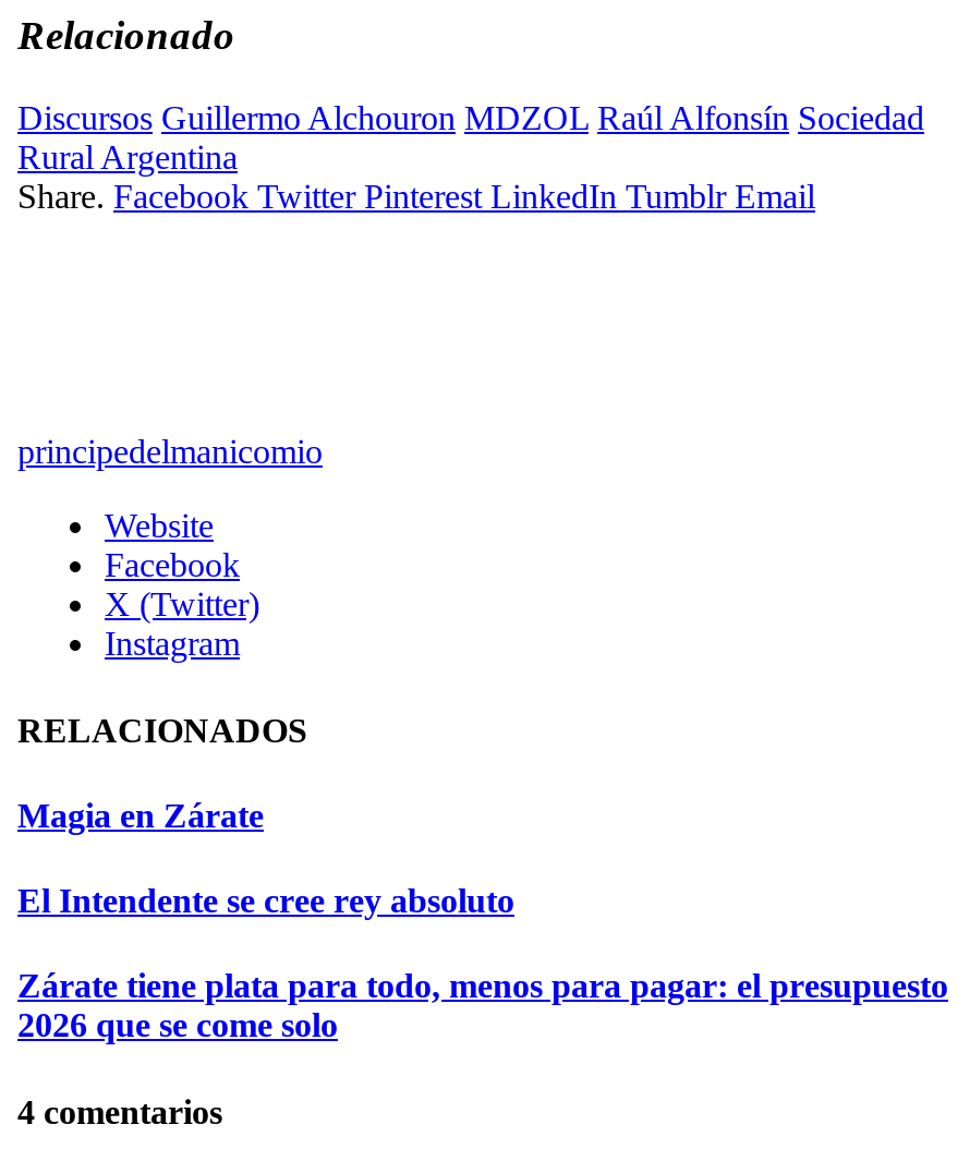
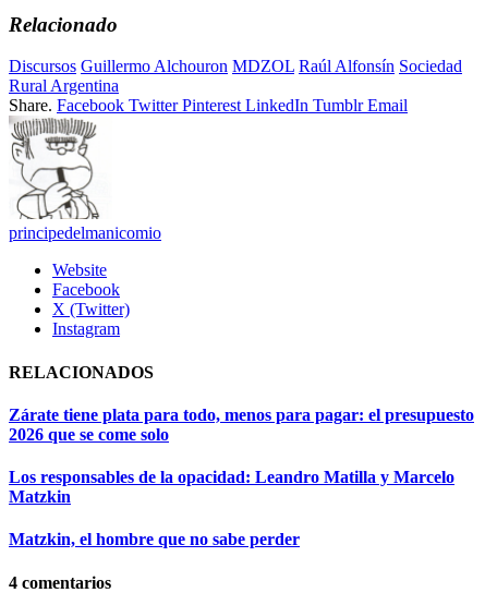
+ [image]

- Magia en Zárate
- El Intendente se cree rey absoluto

moved up: Zárate tiene plata para todo, menos para pagar: el presupuesto | 2026 que se come solo

+ Los responsables de la opacidad: Leandro Matilla y Marcelo
+ Matzkin
+ Matzkin, el hombre que no sabe perder
